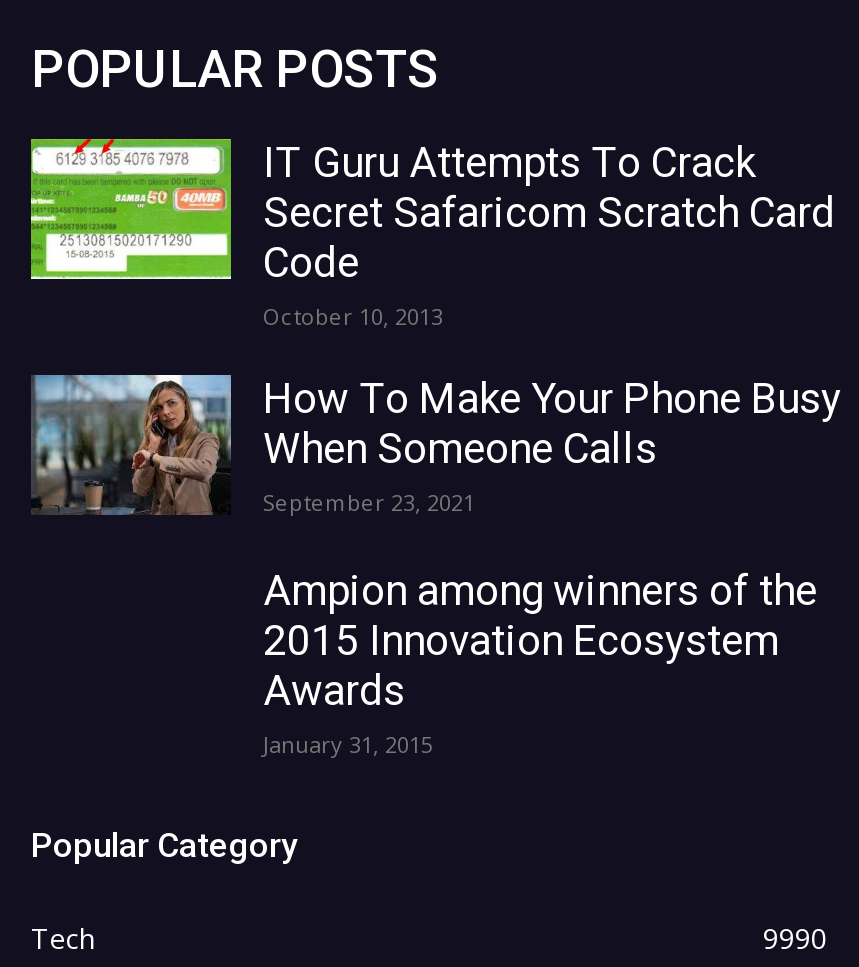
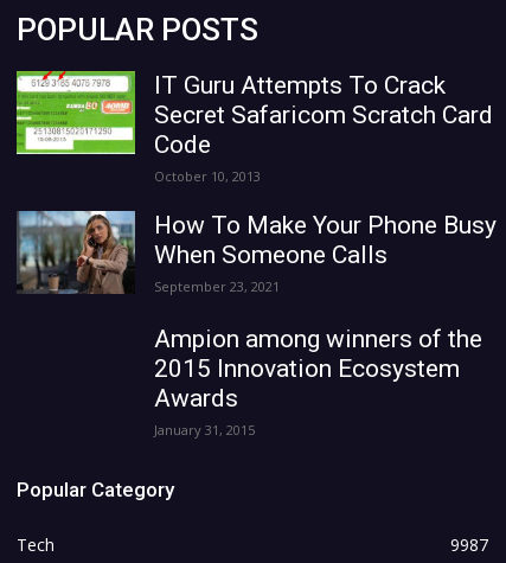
- 9990
+ 9987
